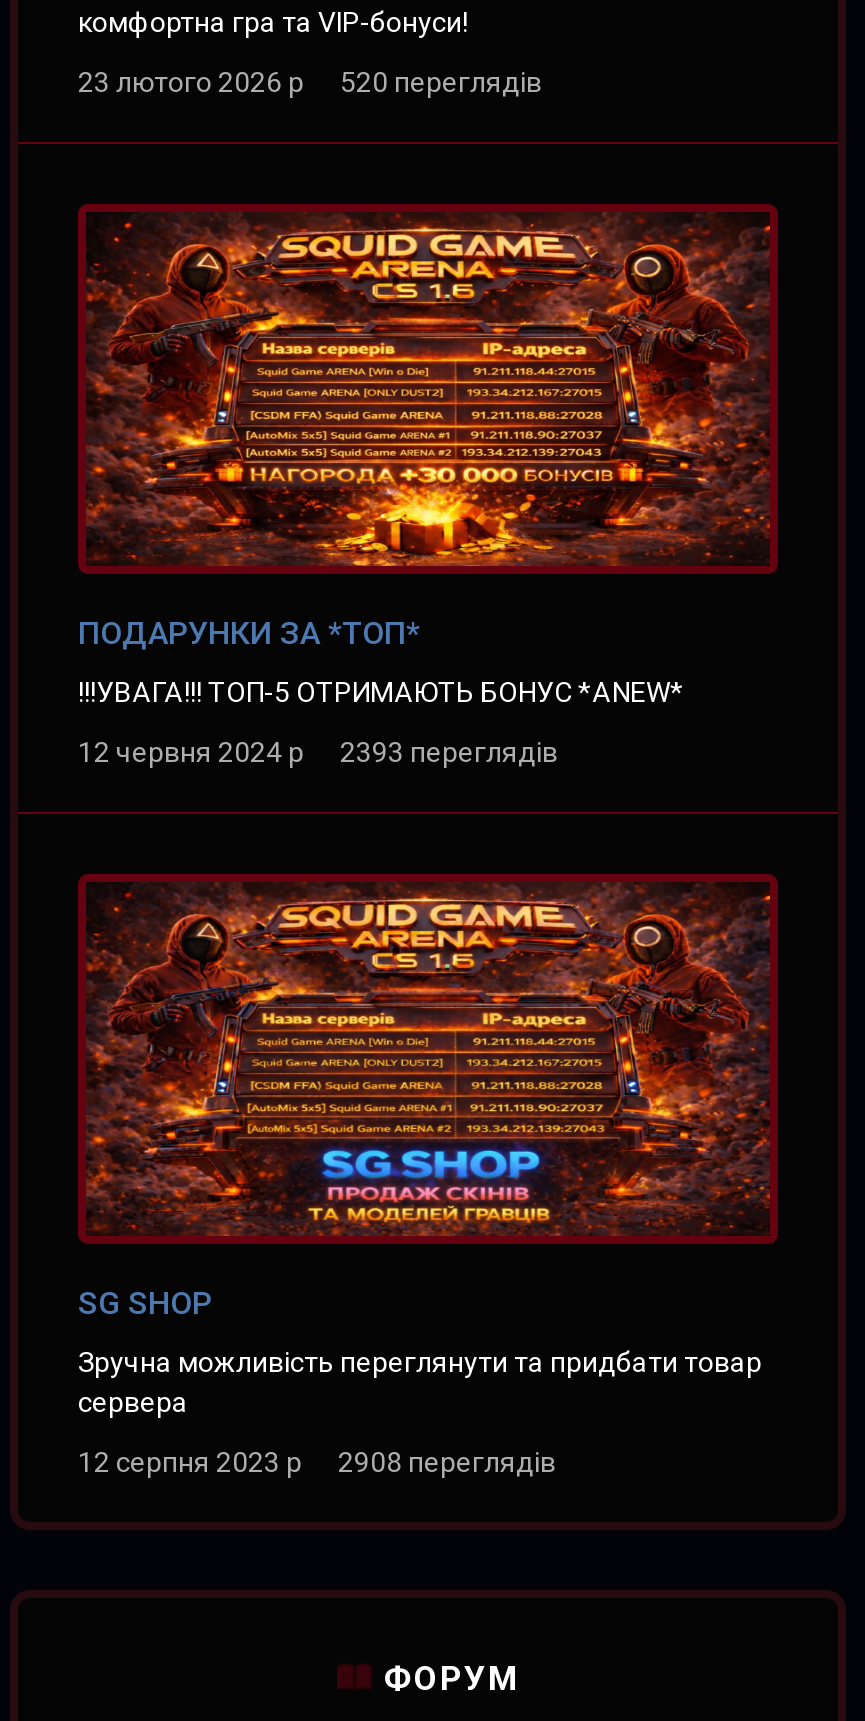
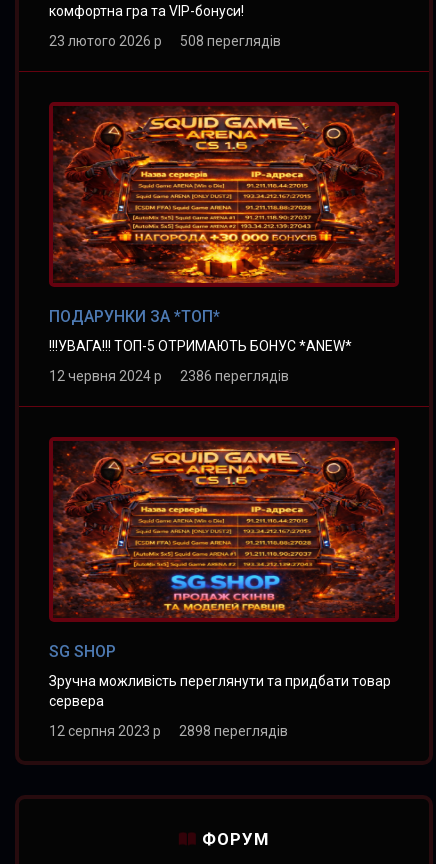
- 23 лютого 2026 р 520 переглядів
+ 23 лютого 2026 р 508 переглядів

- 12 червня 2024 р 2393 переглядів
+ 12 червня 2024 р 2386 переглядів

- 12 серпня 2023 р 2908 переглядів
+ 12 серпня 2023 р 2898 переглядів
